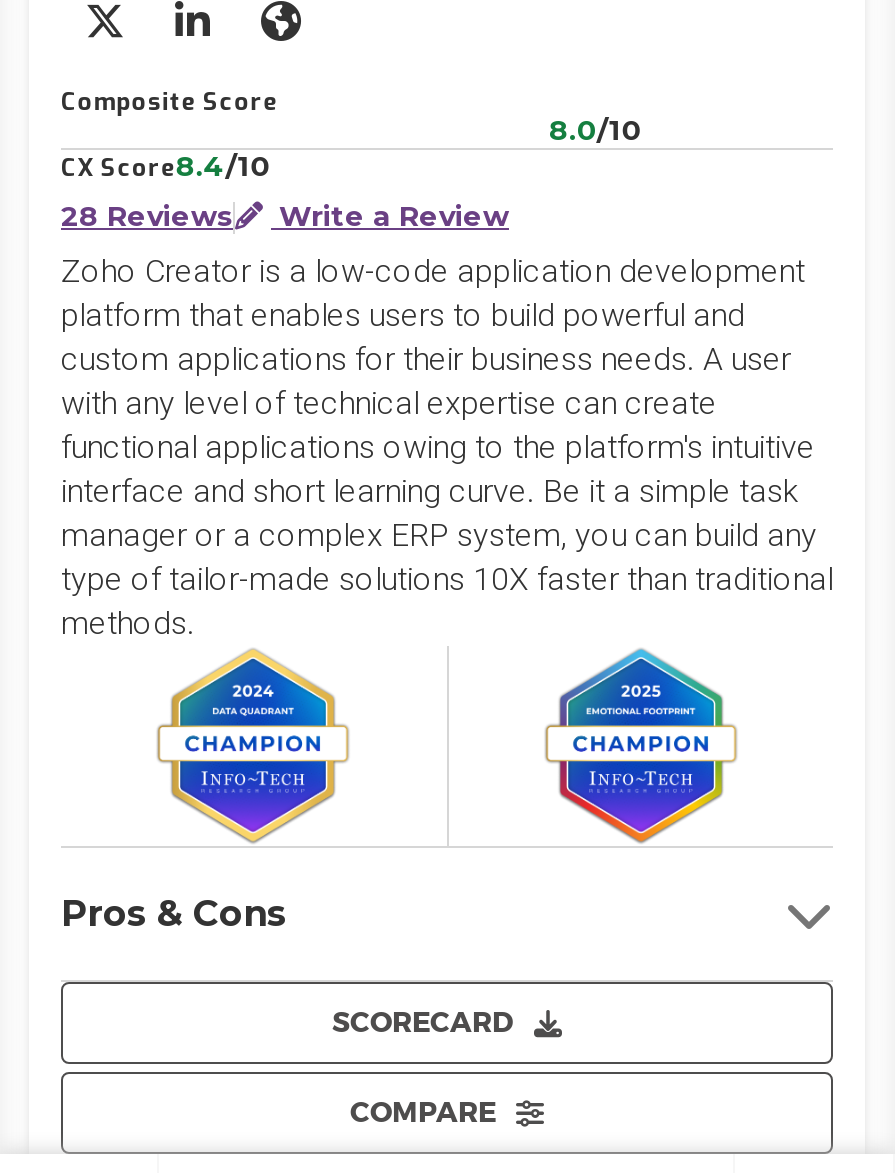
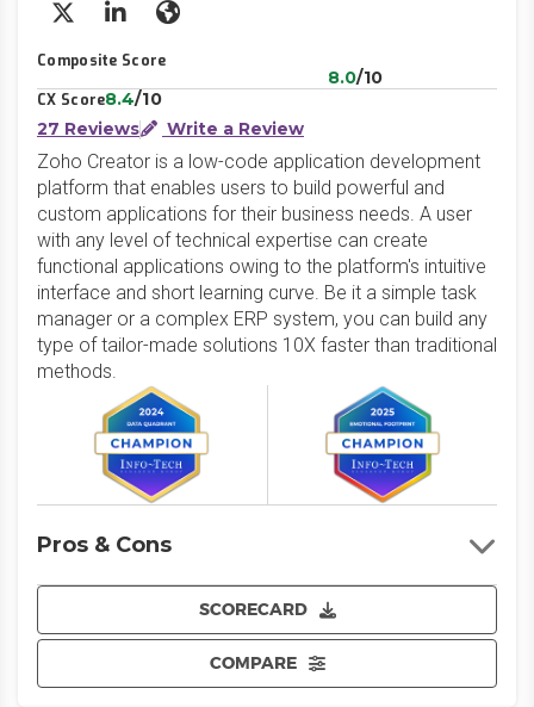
- 28 Reviews Write a Review
+ 27 Reviews Write a Review
